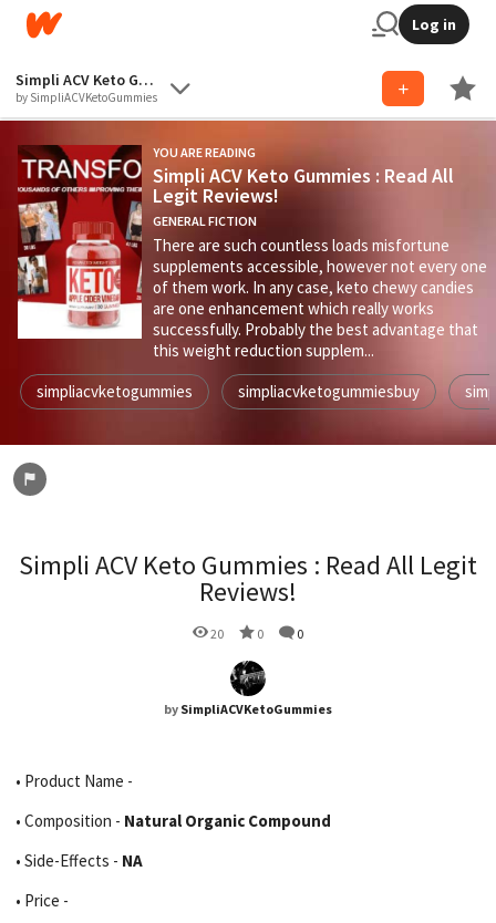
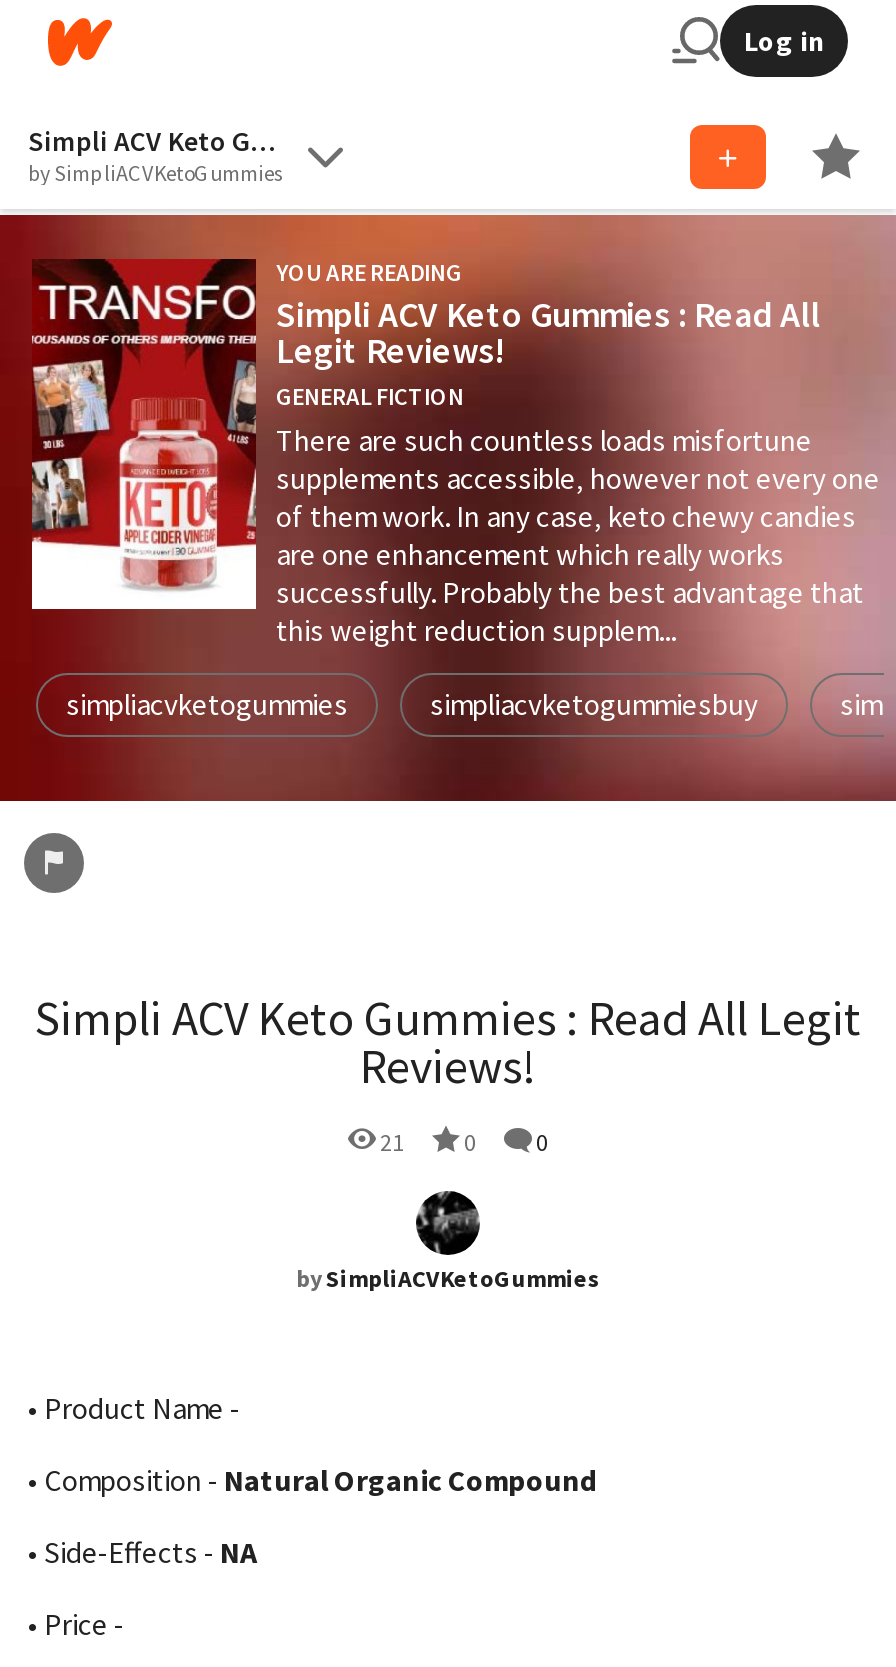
- 20 0 0
+ 21 0 0
